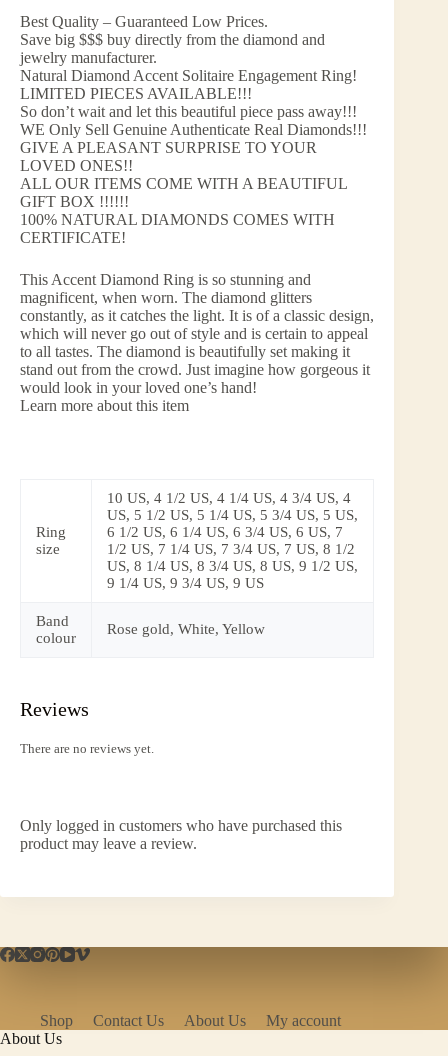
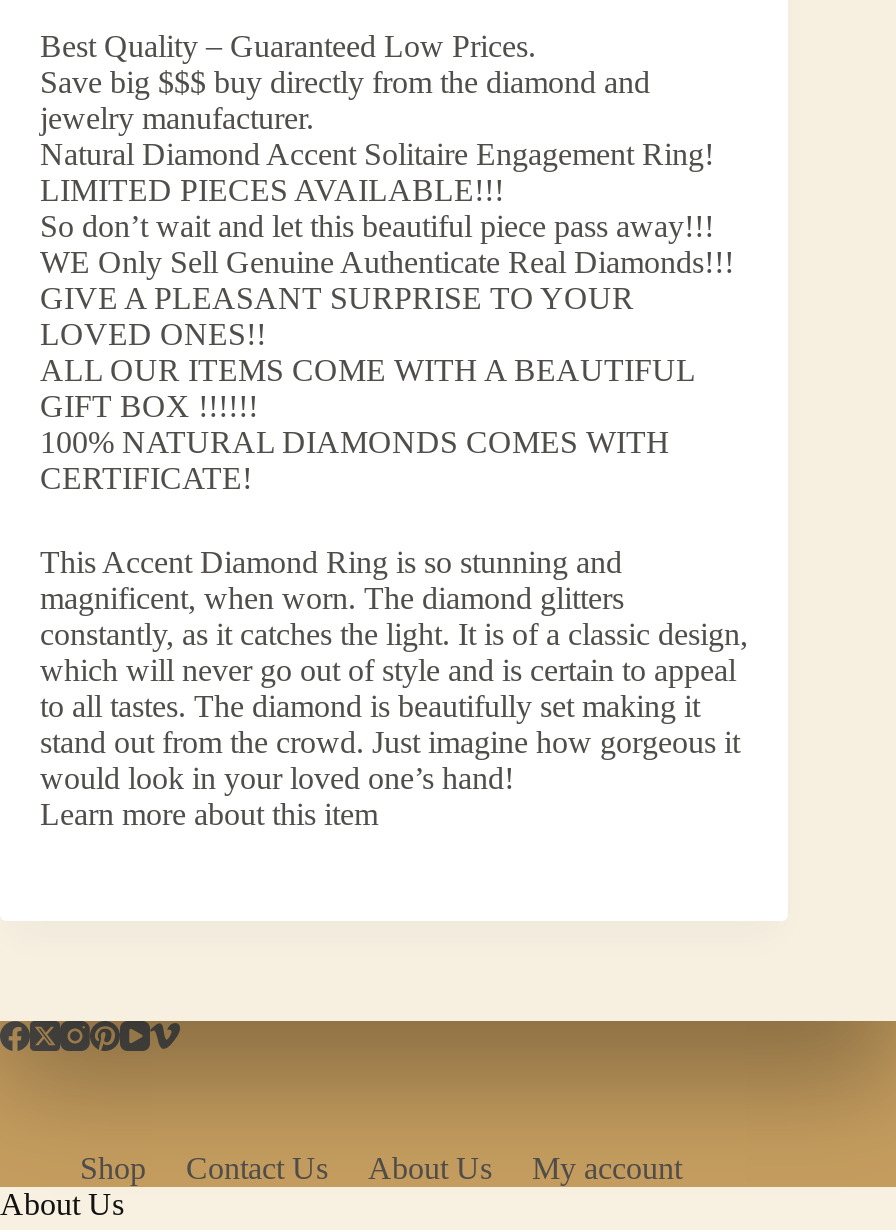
- 10 US, 4 1/2 US, 4 1/4 US, 4 3/4 US, 4
- US, 5 1/2 US, 5 1/4 US, 5 3/4 US, 5 US,
- 6 1/2 US, 6 1/4 US, 6 3/4 US, 6 US, 7
- 1/2 US, 7 1/4 US, 7 3/4 US, 7 US, 8 1/2
- US, 8 1/4 US, 8 3/4 US, 8 US, 9 1/2 US,
- 9 1/4 US, 9 3/4 US, 9 US
- Band
- colour

- Ring
- size

- Rose gold, White, Yellow

- Reviews
- There are no reviews yet.

- Only logged in customers who have purchased this
- product may leave a review.
